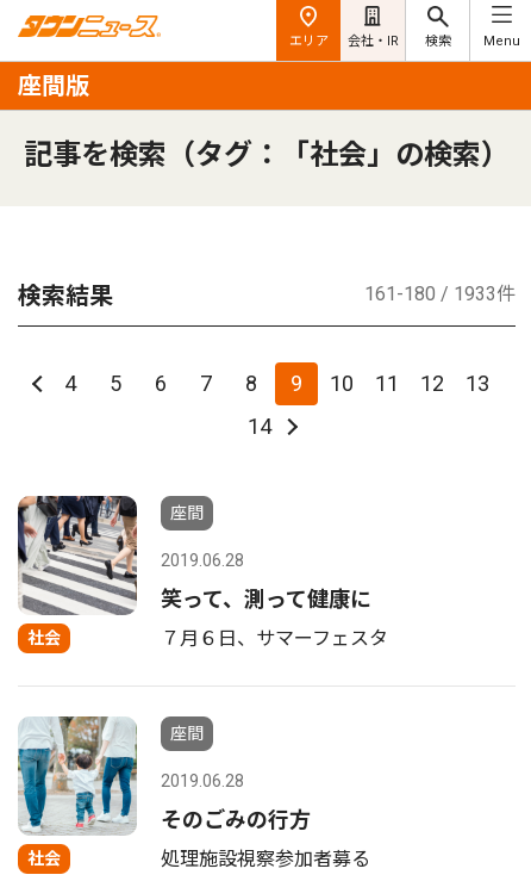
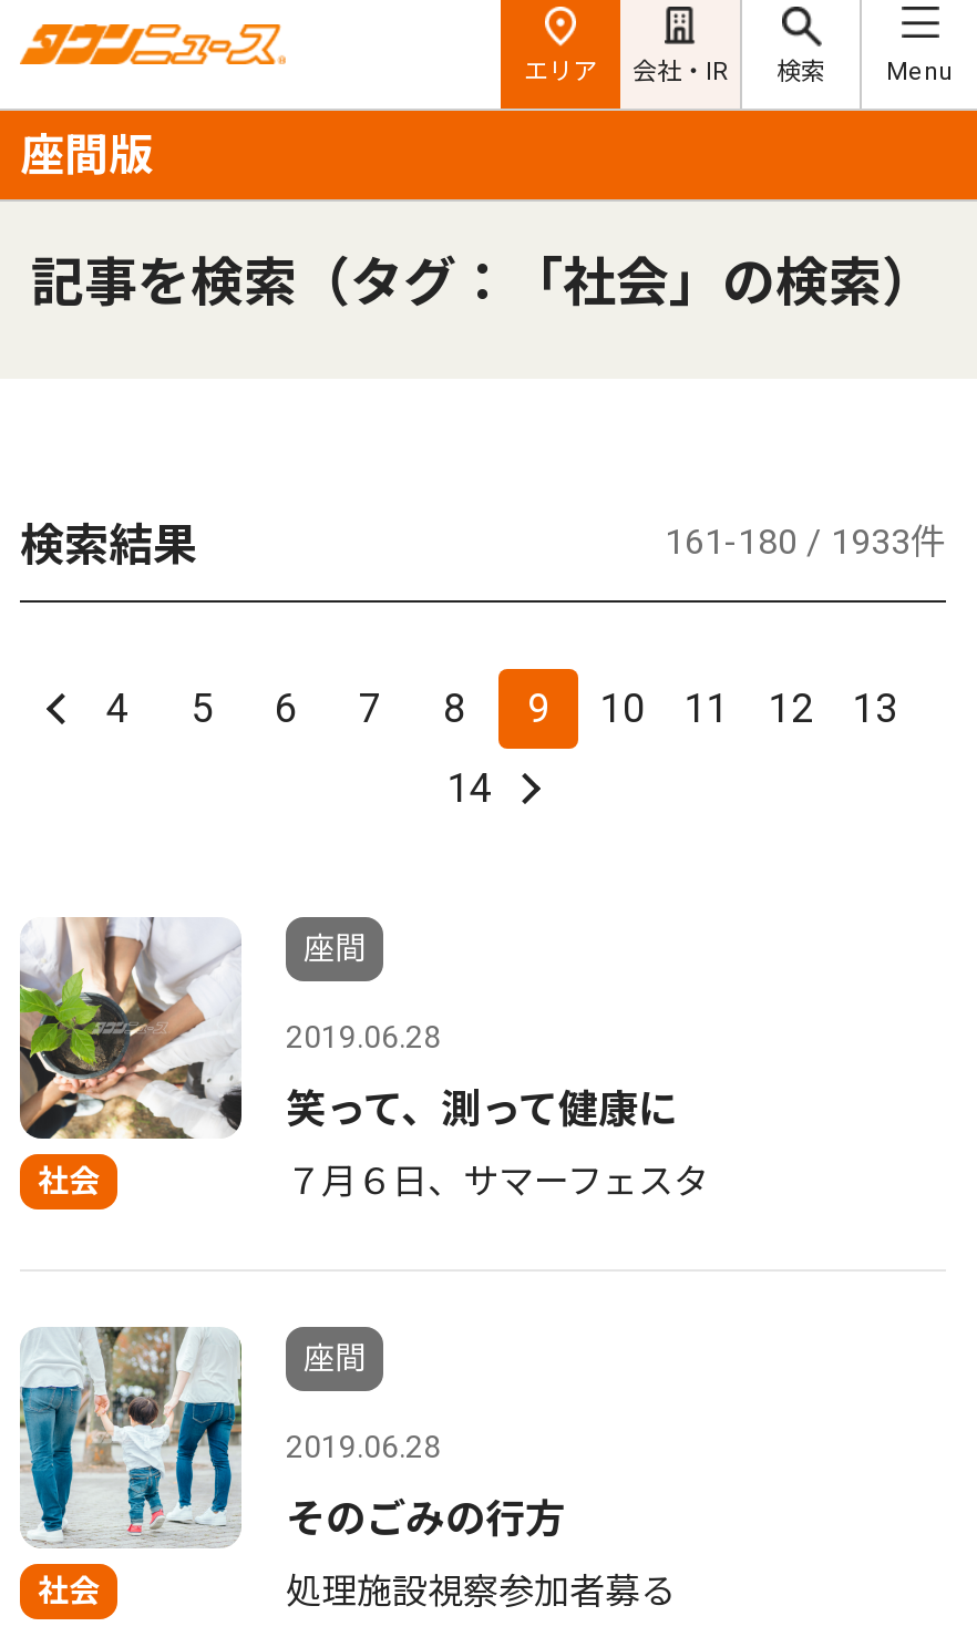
- [image]
+ [image]
